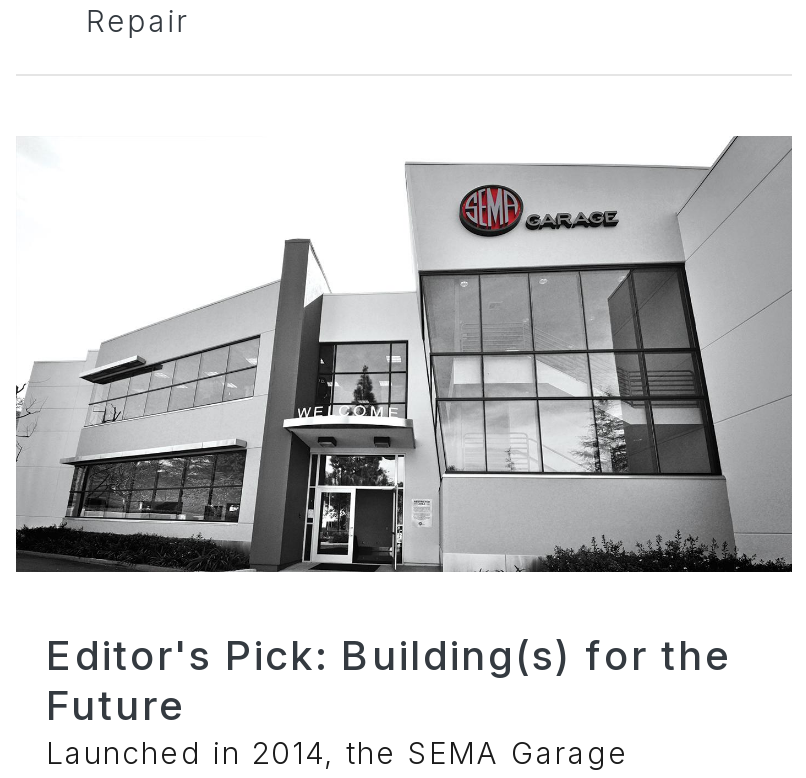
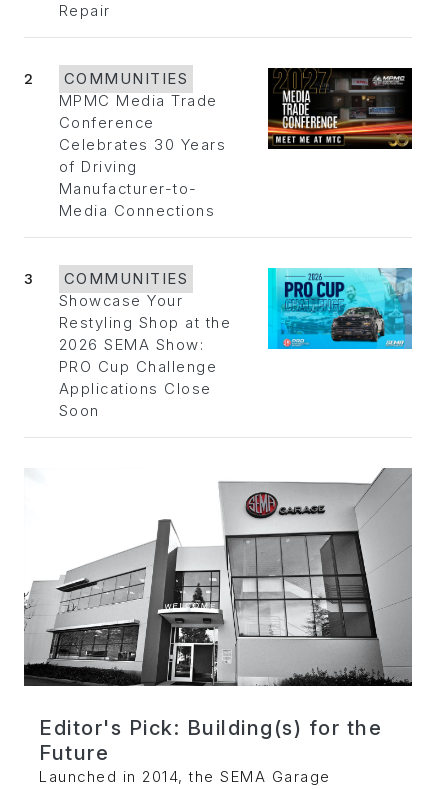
+ 2
+ COMMUNITIES
+ MPMC Media Trade
+ Conference
+ Celebrates 30 Years
+ of Driving
+ Manufacturer-to-
+ Media Connections

+ [image]
+ 3
+ COMMUNITIES
+ Showcase Your
+ Restyling Shop at the
+ 2026 SEMA Show:
+ PRO Cup Challenge
+ Applications Close
+ Soon

+ [image]
